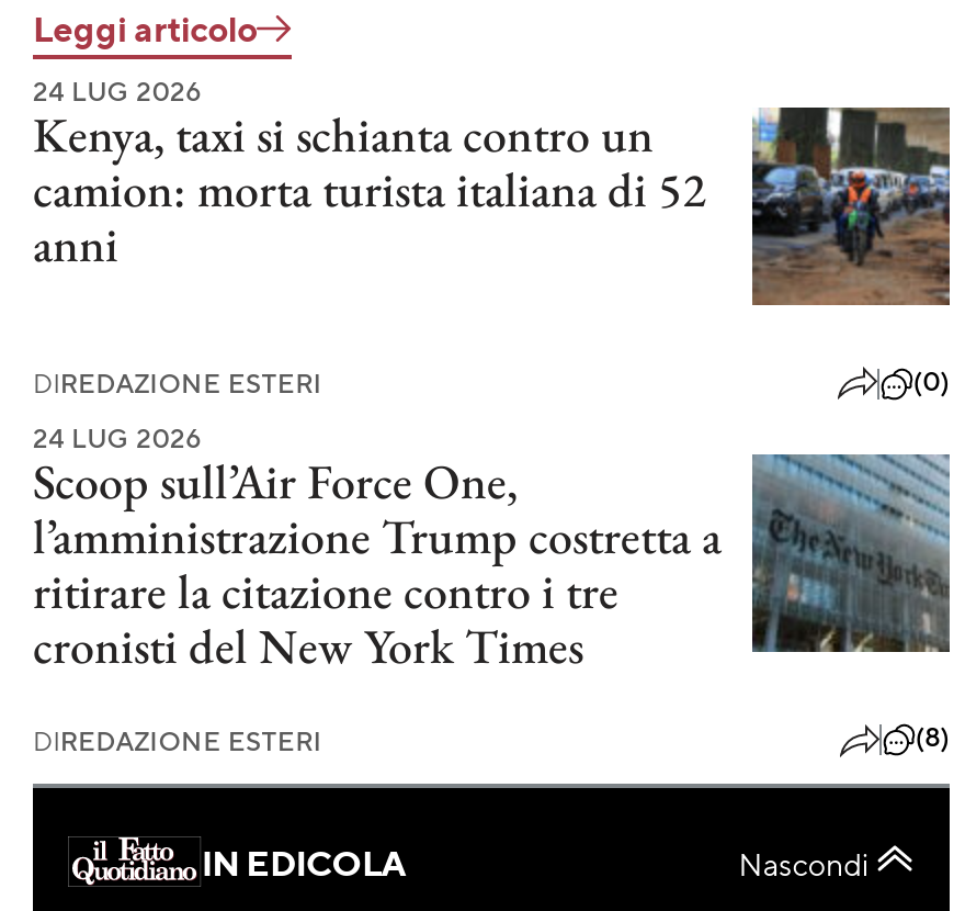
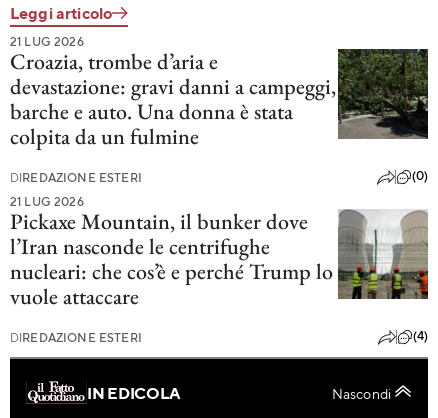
- [image]
- 24 LUG 2026
- Kenya, taxi si schianta contro un
- camion: morta turista italiana di 52
- anni
+ [image]
+ 21 LUG 2026
+ Croazia, trombe d’aria e
+ devastazione: gravi danni a campeggi,
+ barche e auto. Una donna è stata
+ colpita da un fulmine

- [image]
- 24 LUG 2026
- Scoop sull’Air Force One,
- l’amministrazione Trump costretta a
- ritirare la citazione contro i tre
- cronisti del New York Times
+ [image]
+ 21 LUG 2026
+ Pickaxe Mountain, il bunker dove
+ l’Iran nasconde le centrifughe
+ nucleari: che cos’è e perché Trump lo
+ vuole attaccare

- (8)
+ (4)
